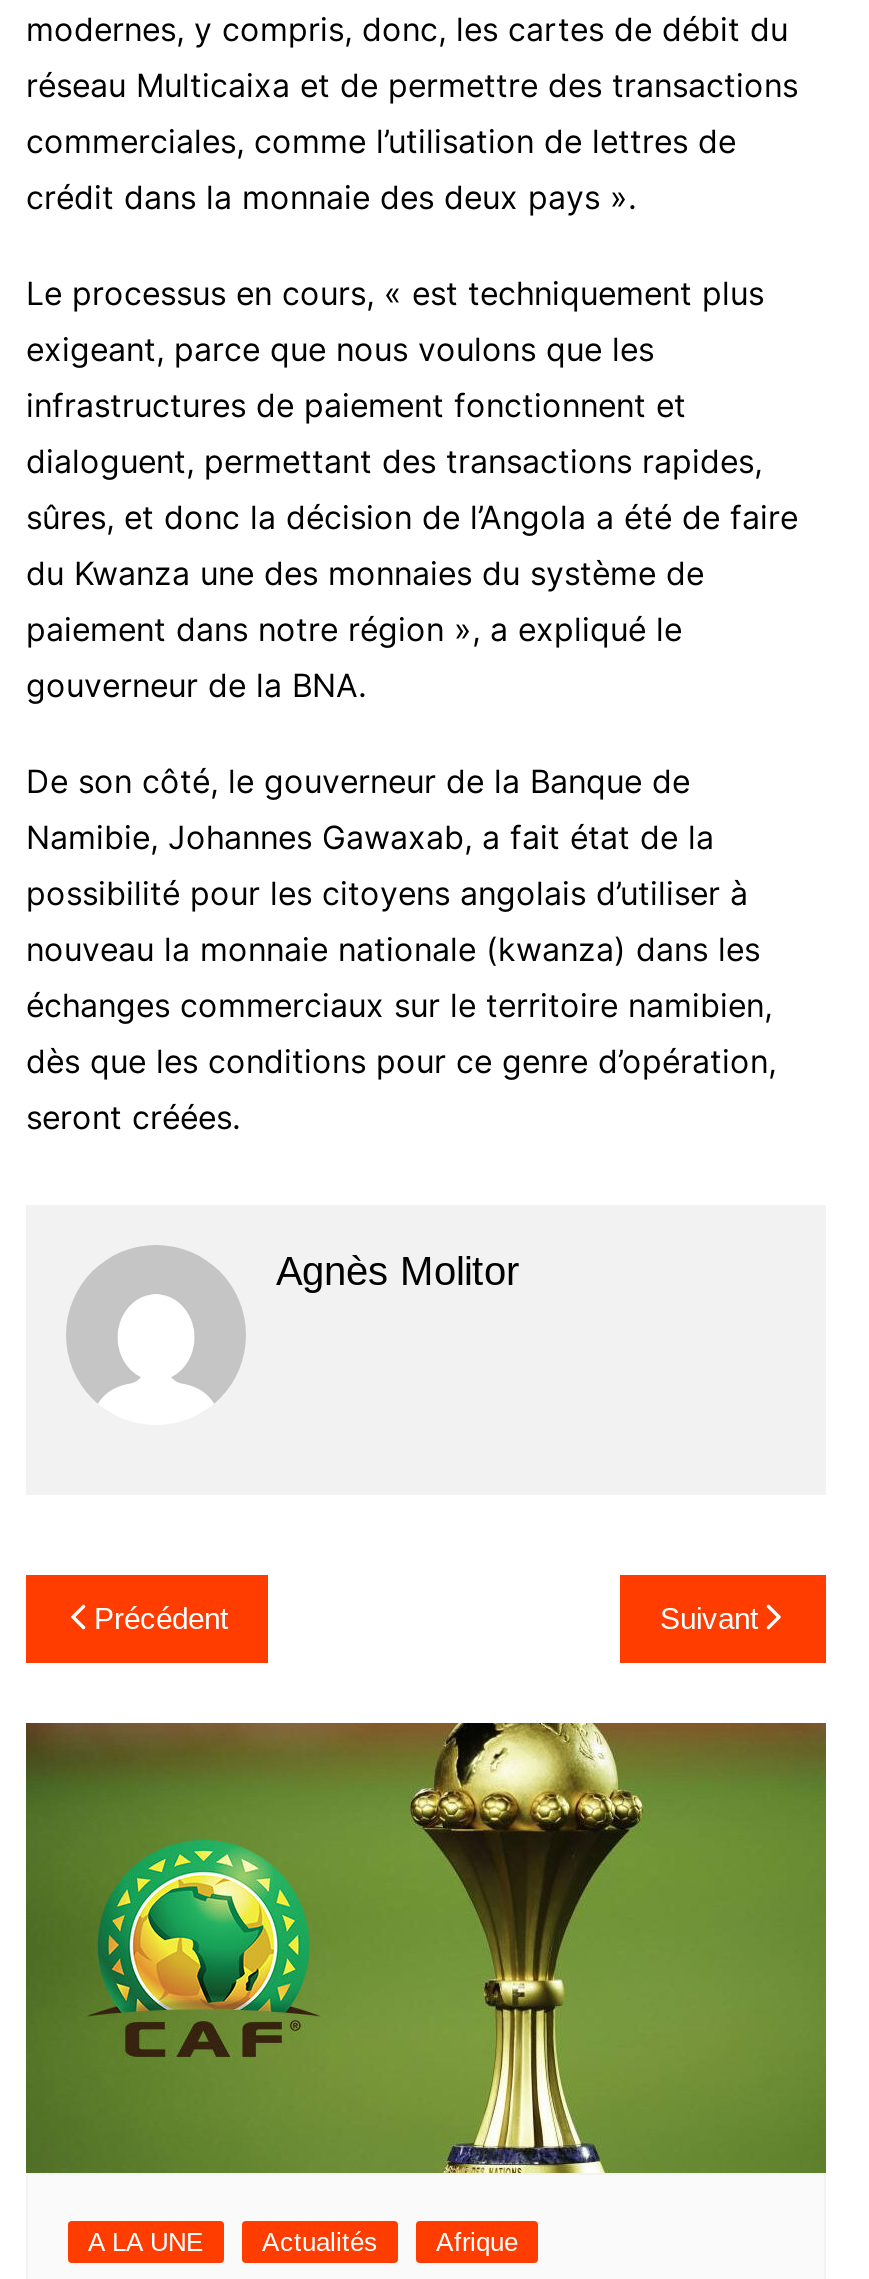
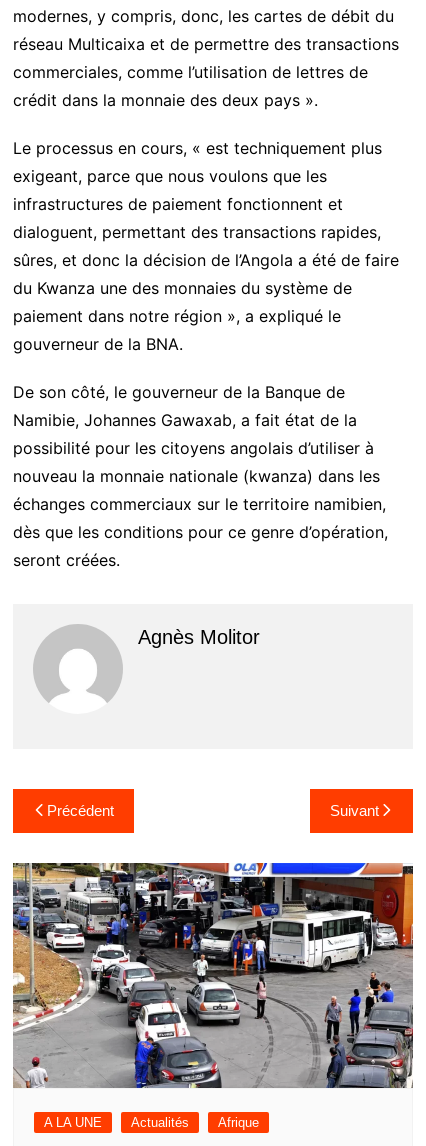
- [image]
+ [image]
